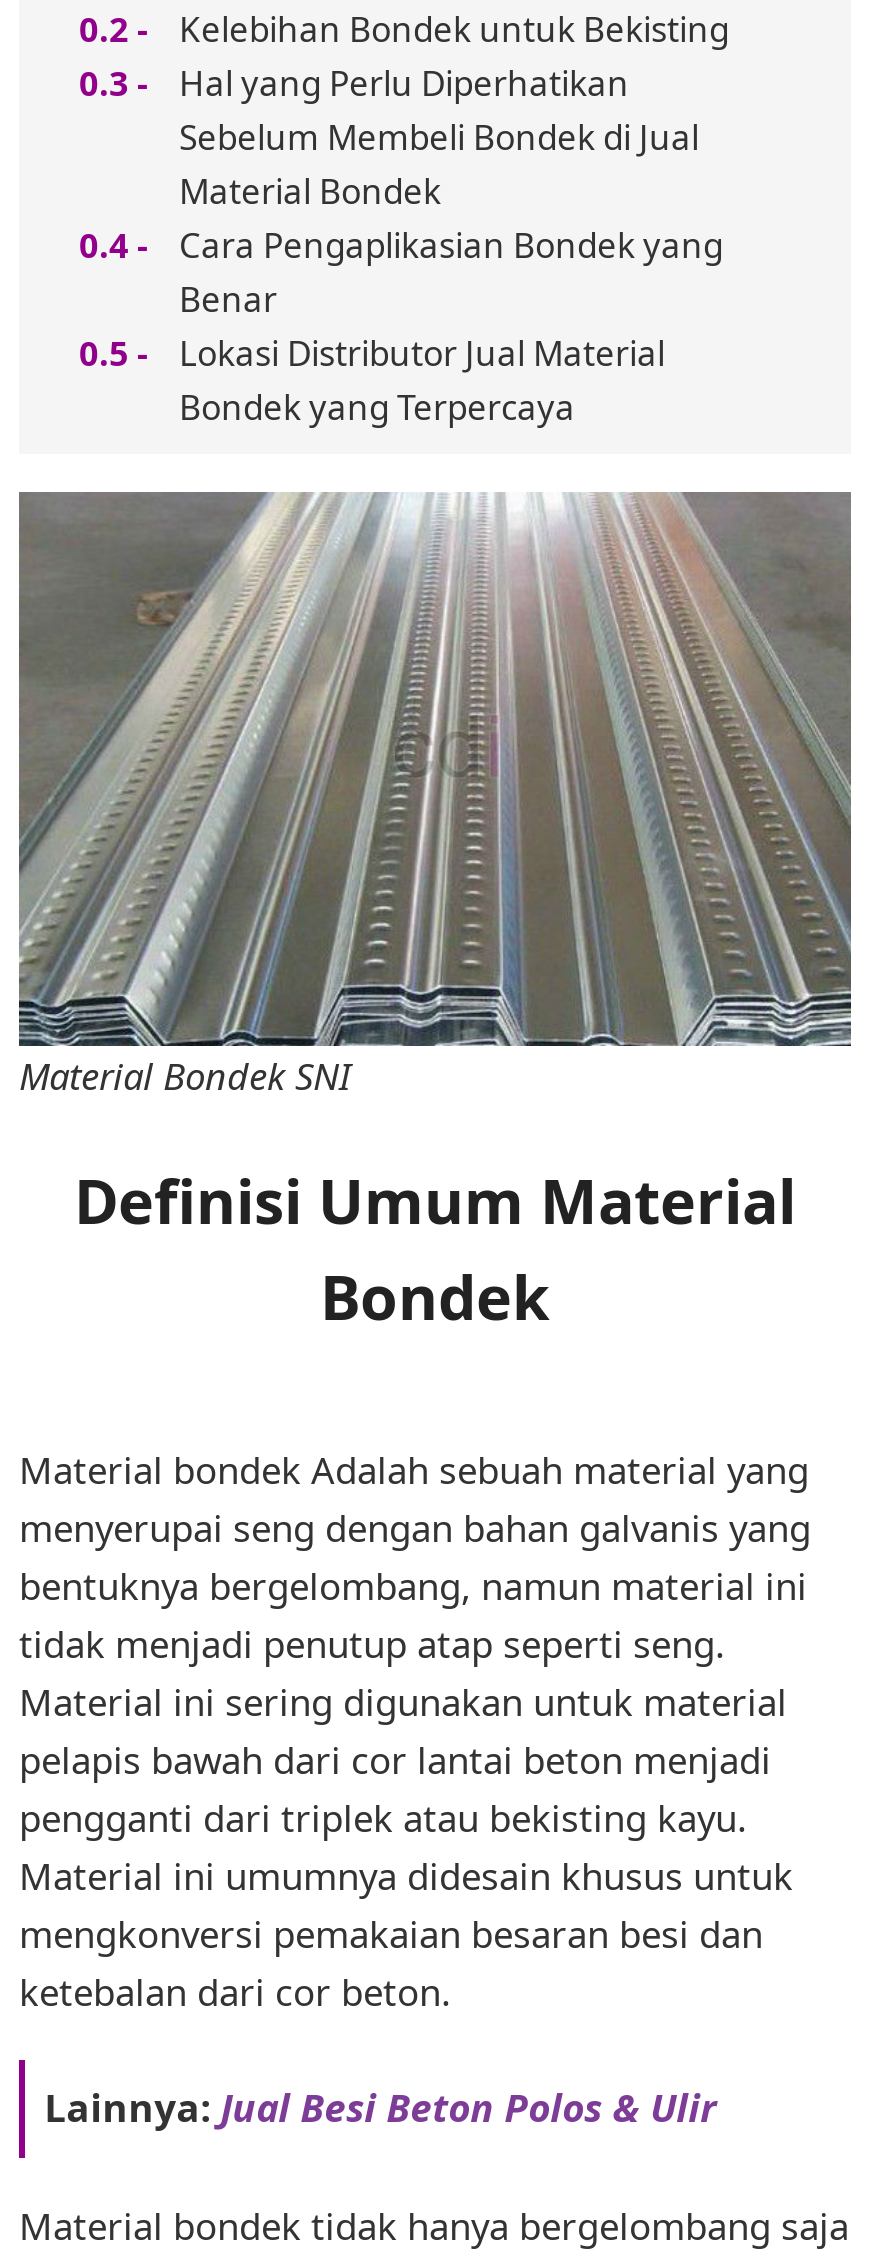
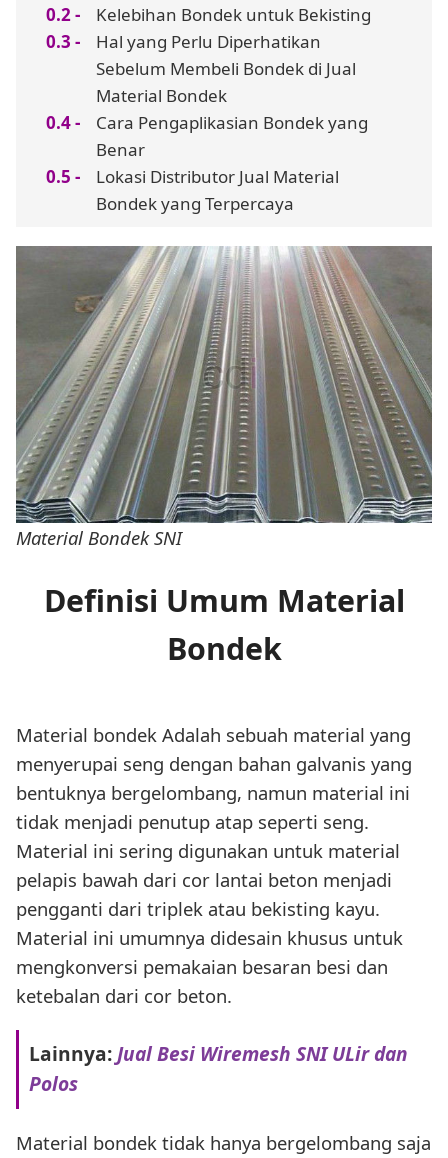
- Lainnya: Jual Besi Beton Polos & Ulir
+ Lainnya: Jual Besi Wiremesh SNI ULir dan
+ Polos
